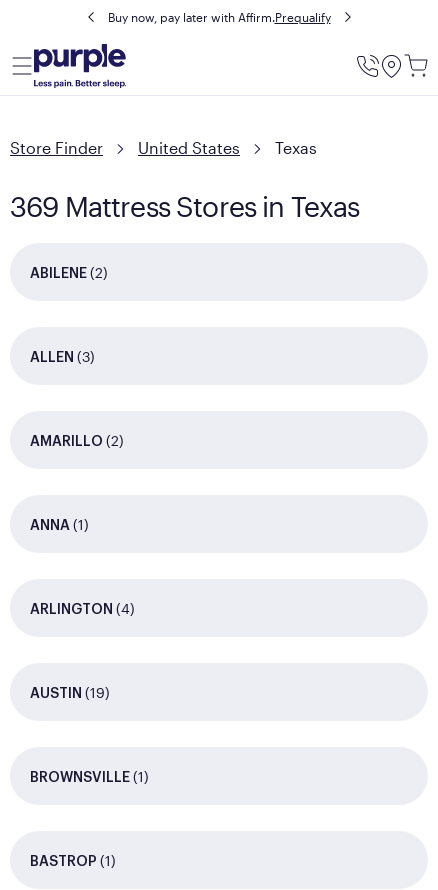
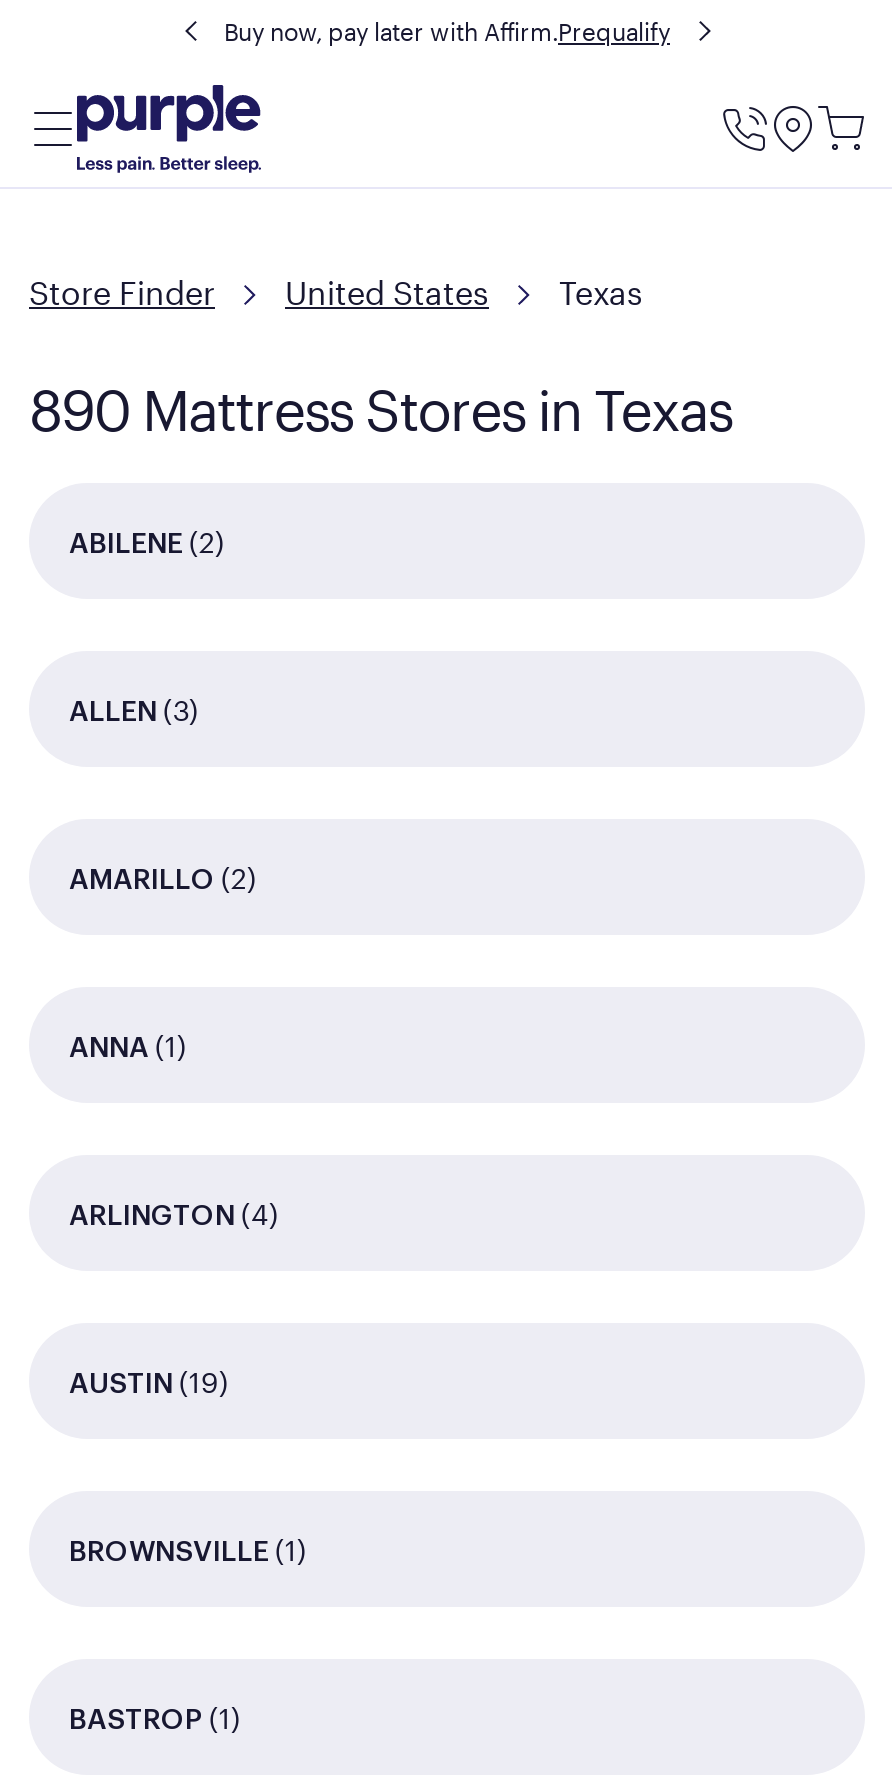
- 369 Mattress Stores in Texas
+ 890 Mattress Stores in Texas
